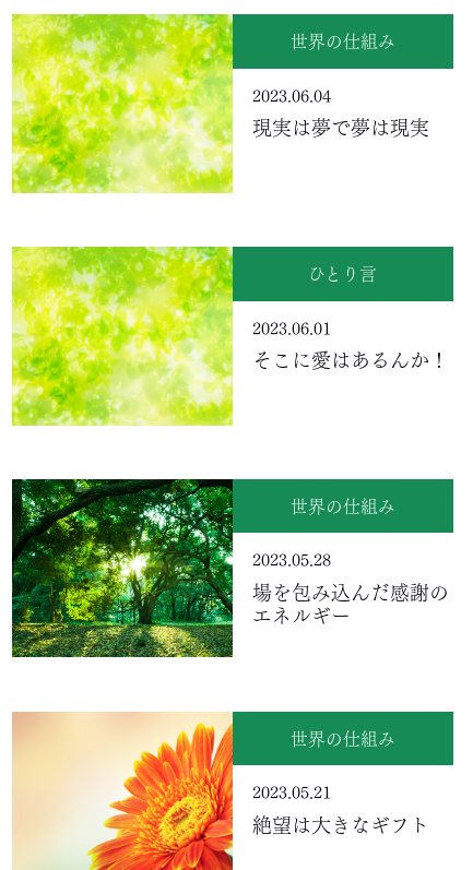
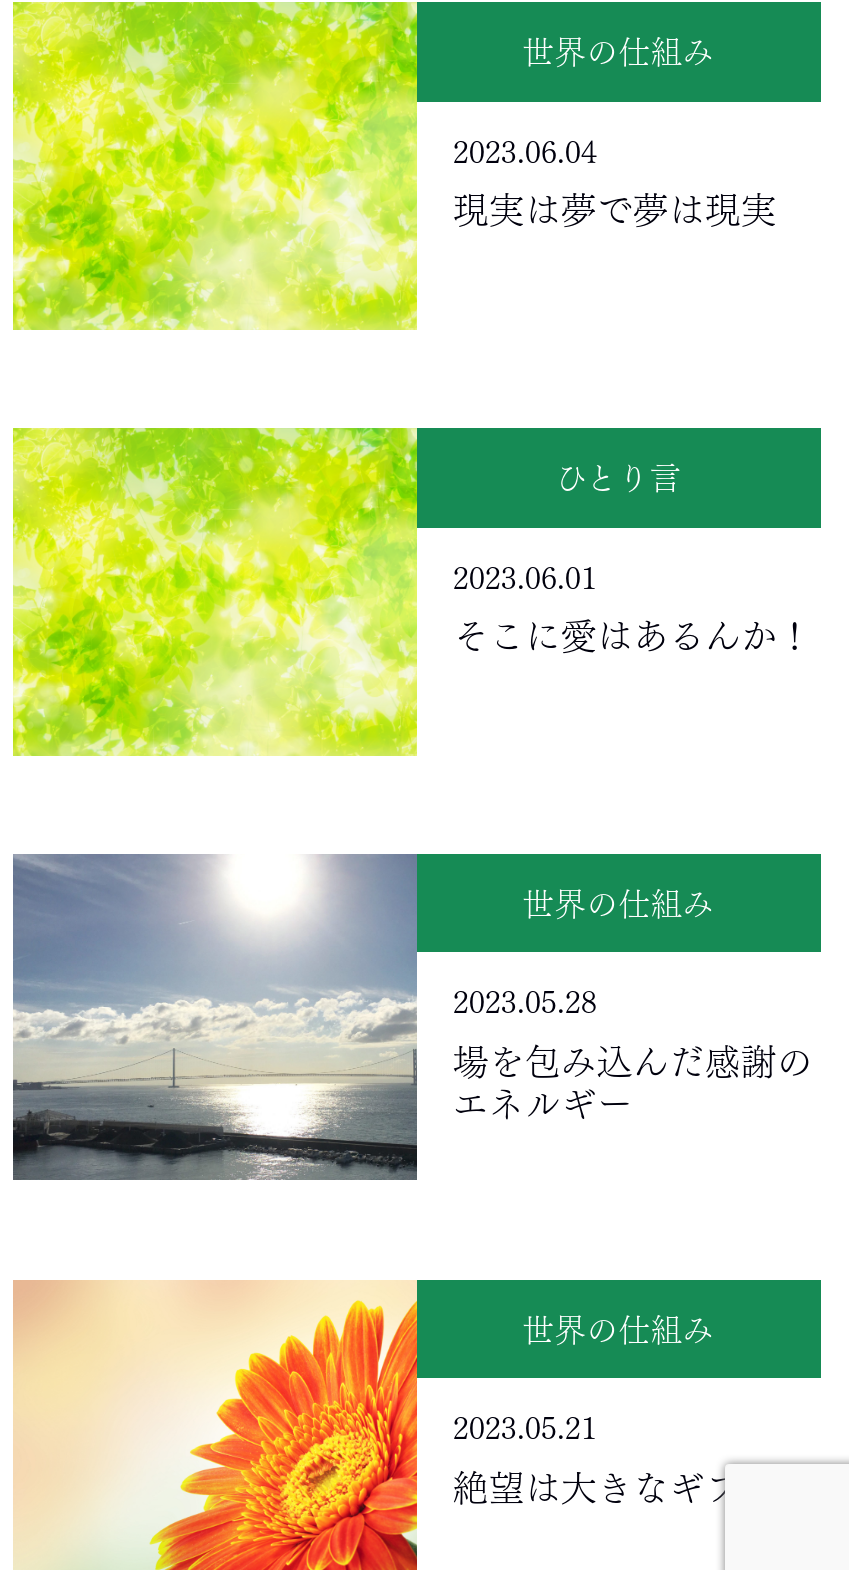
- [image]
+ [image]
